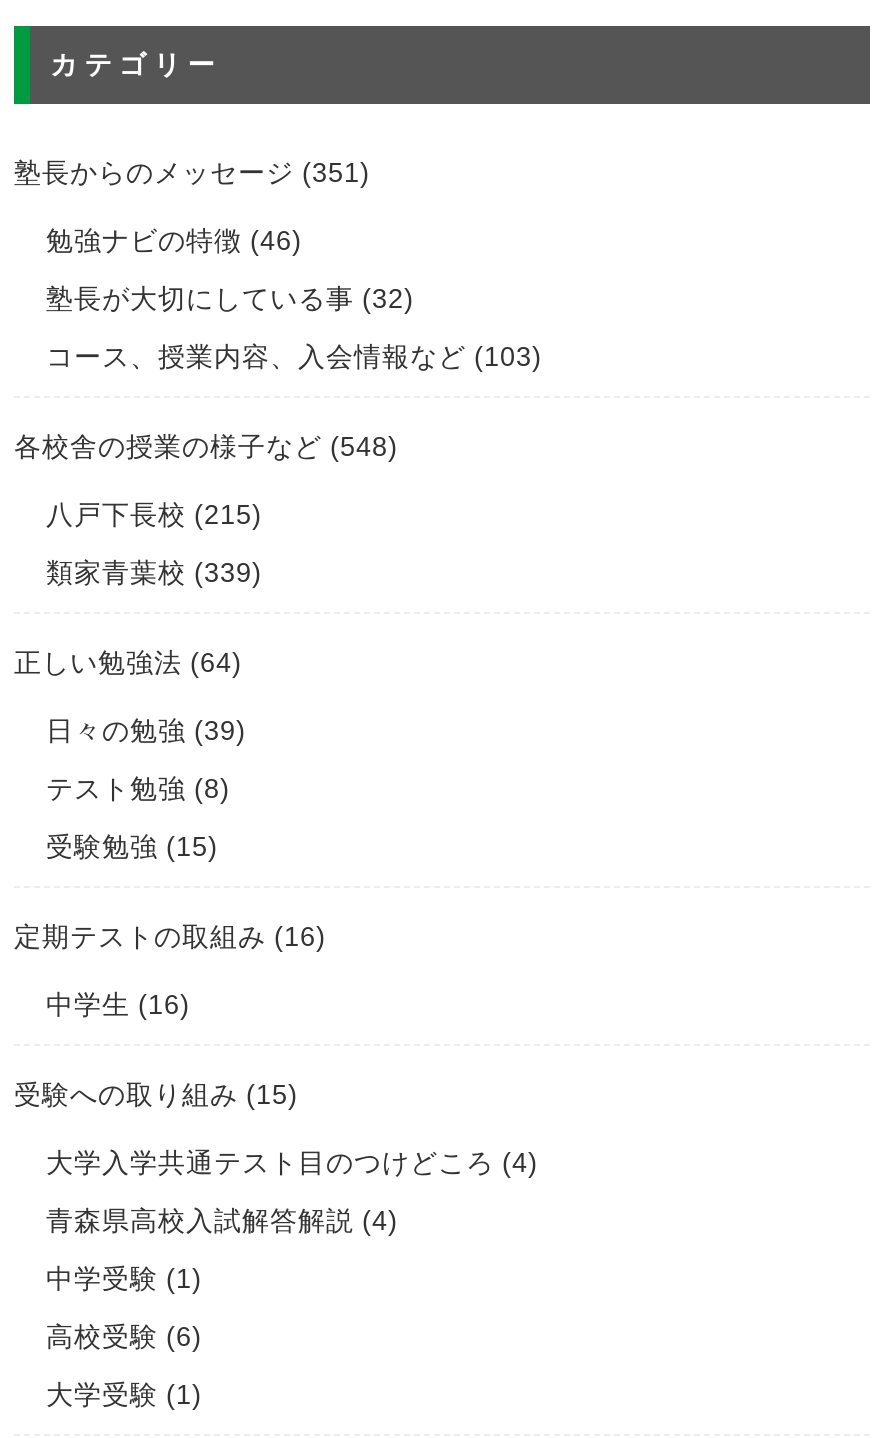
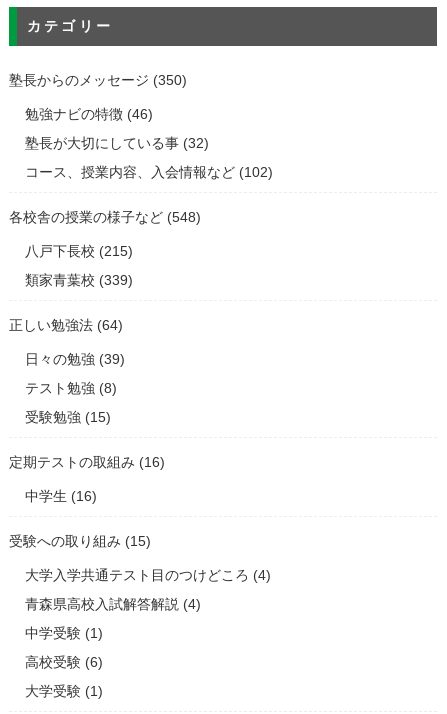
- 塾長からのメッセージ(351)
+ 塾長からのメッセージ(350)

- コース、授業内容、入会情報など(103)
+ コース、授業内容、入会情報など(102)
